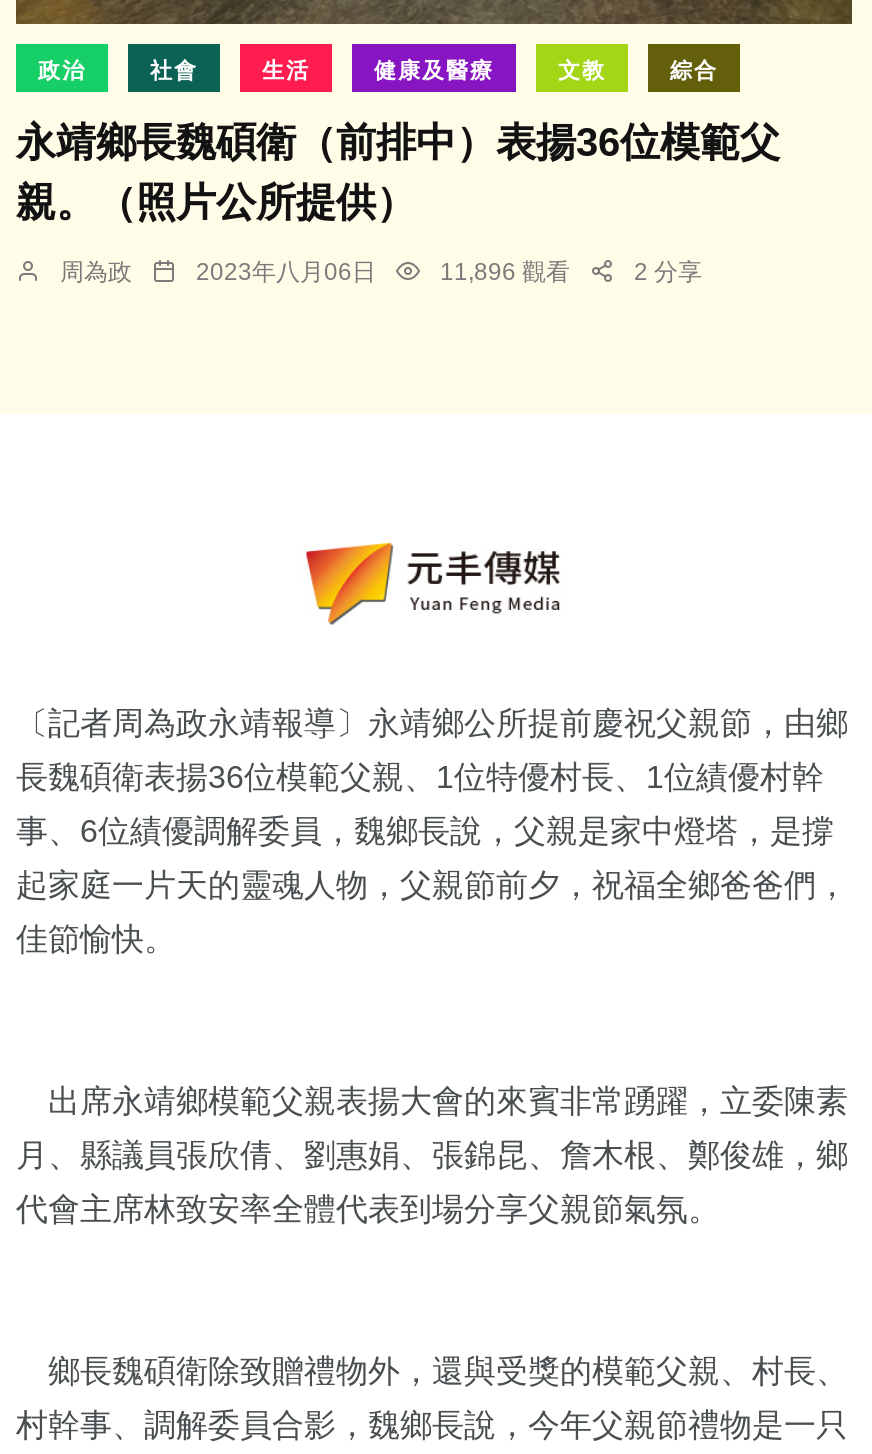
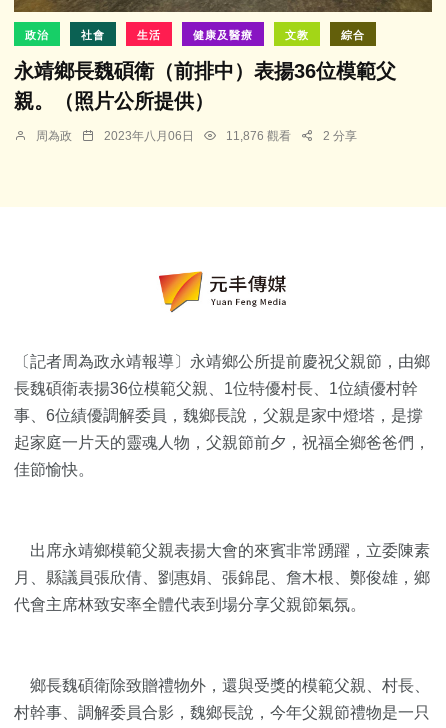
- 11,896 觀看
+ 11,876 觀看
